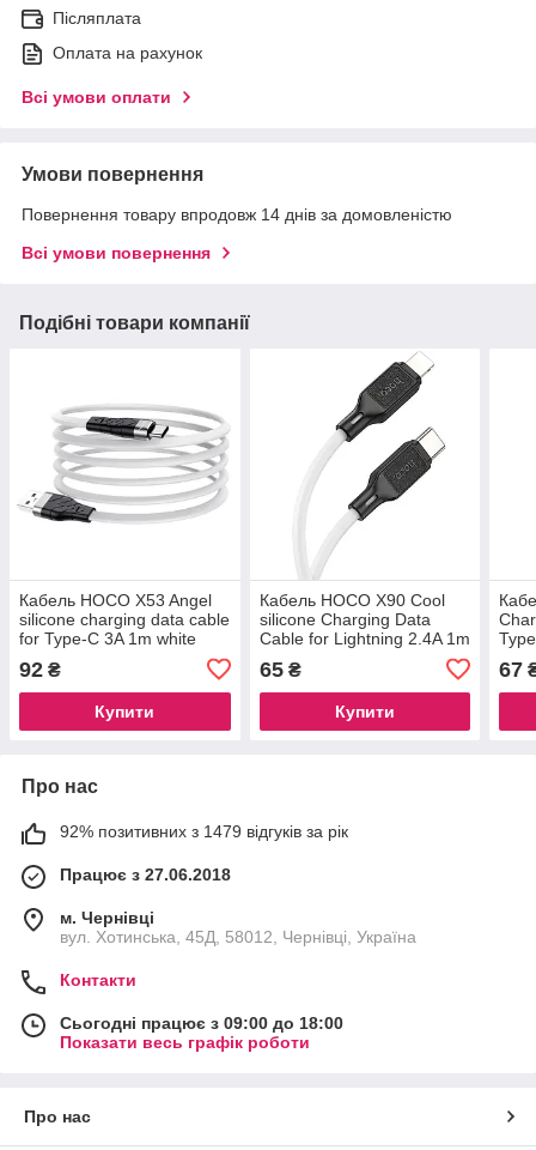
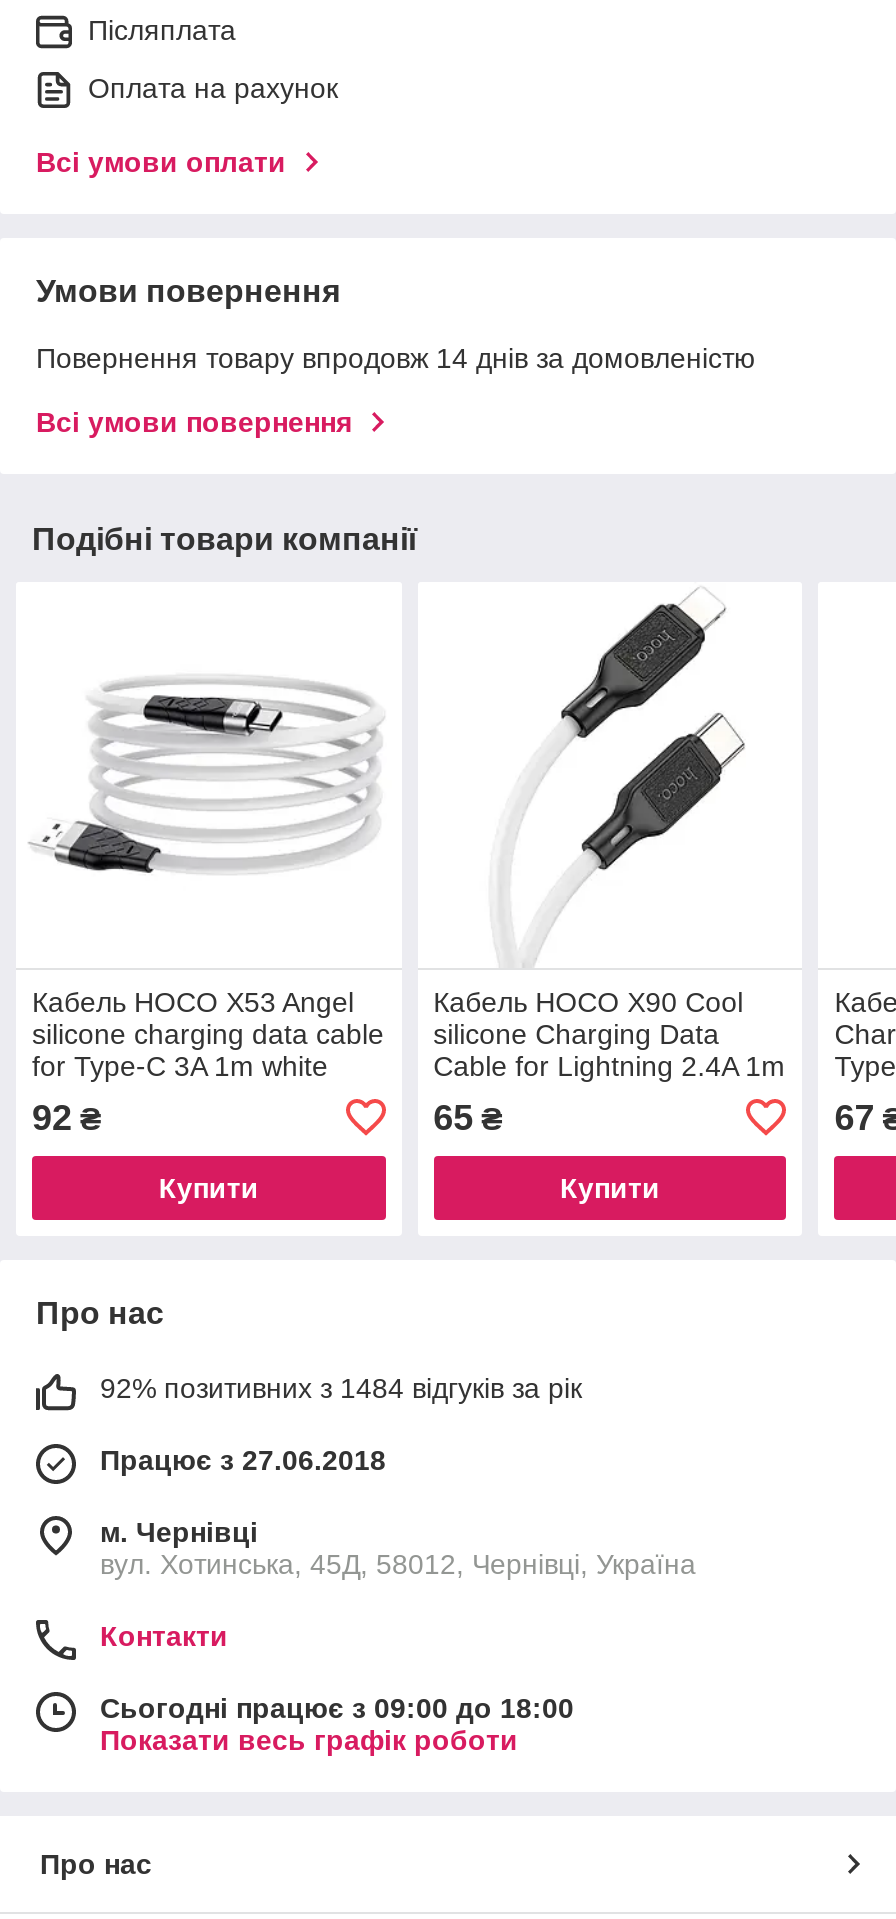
- 92% позитивних з 1479 відгуків за рік
+ 92% позитивних з 1484 відгуків за рік
